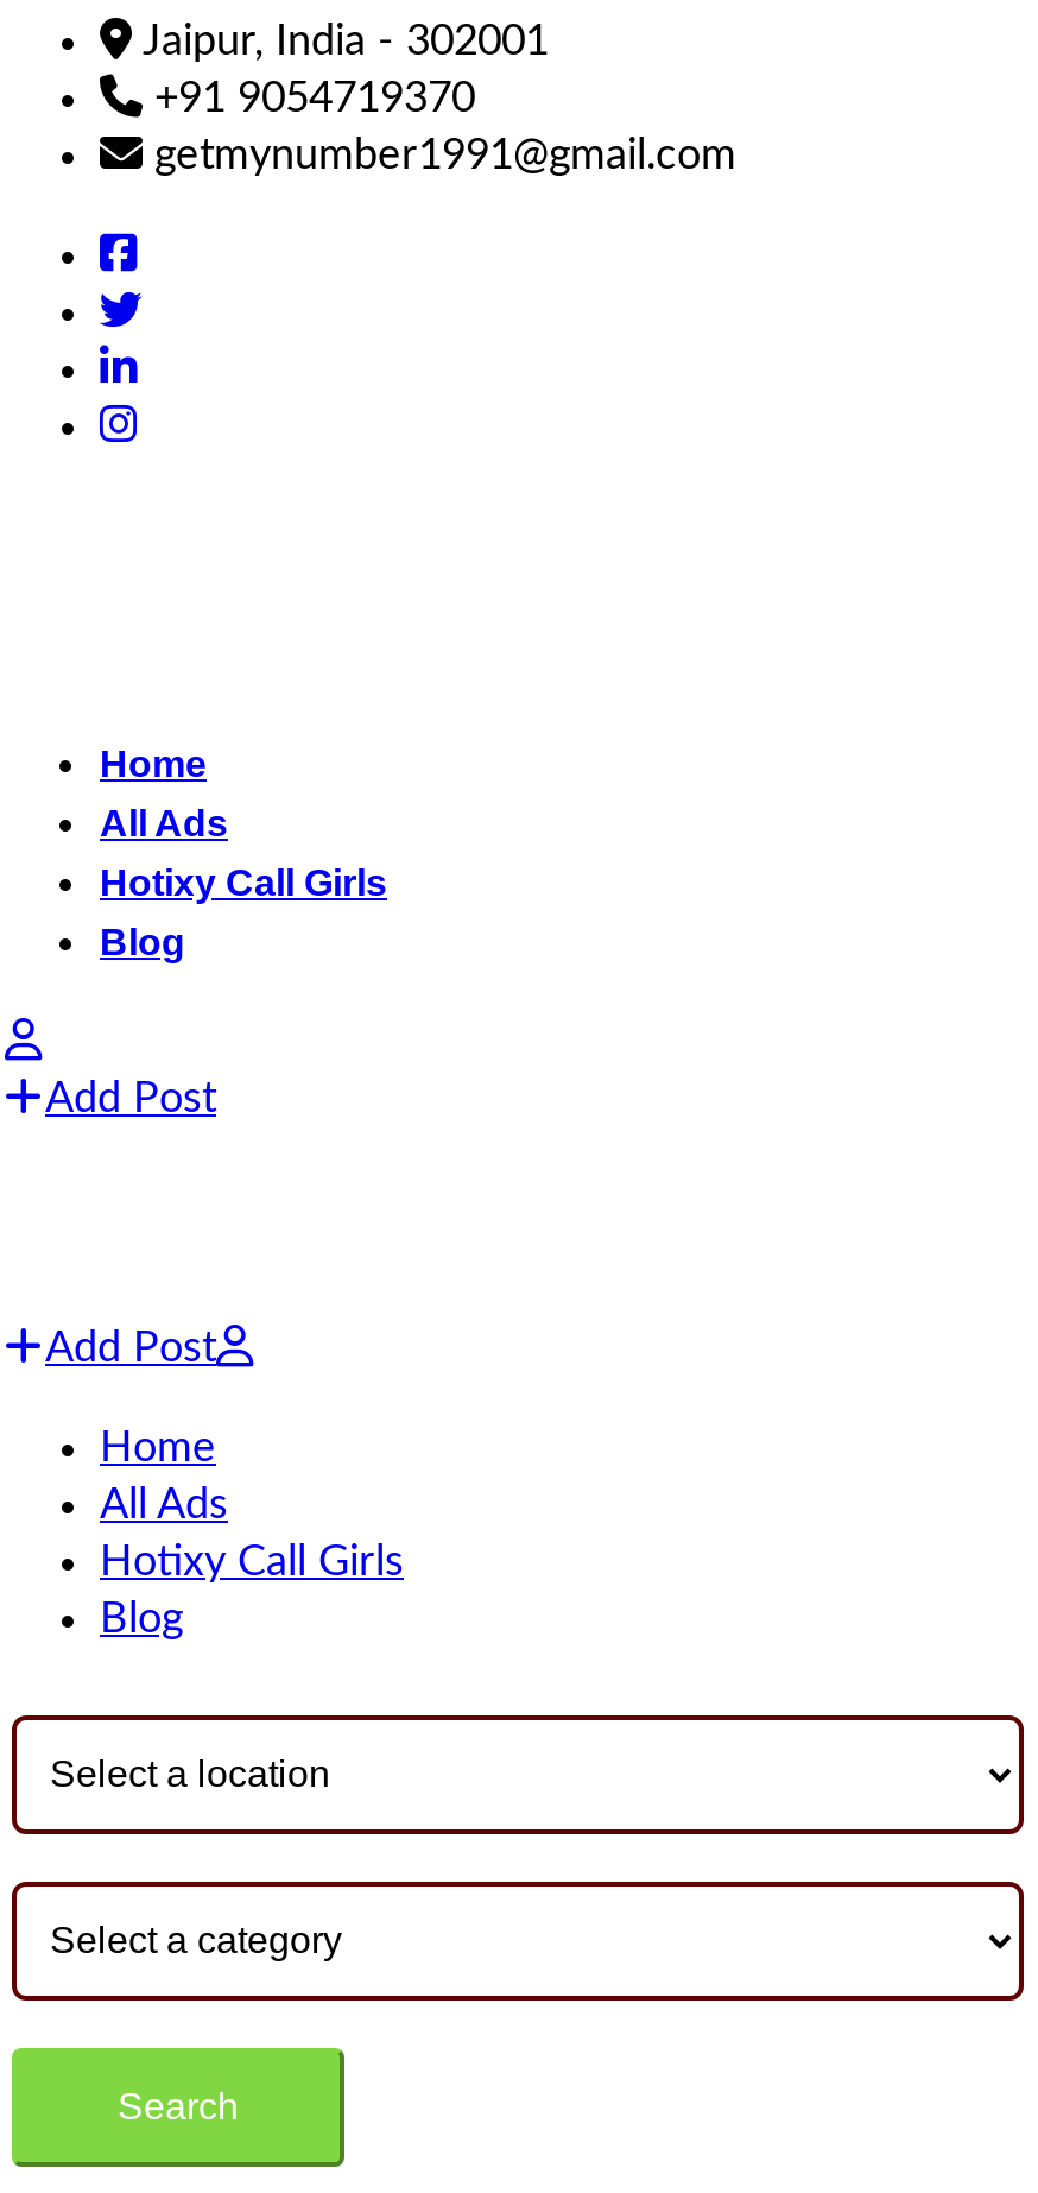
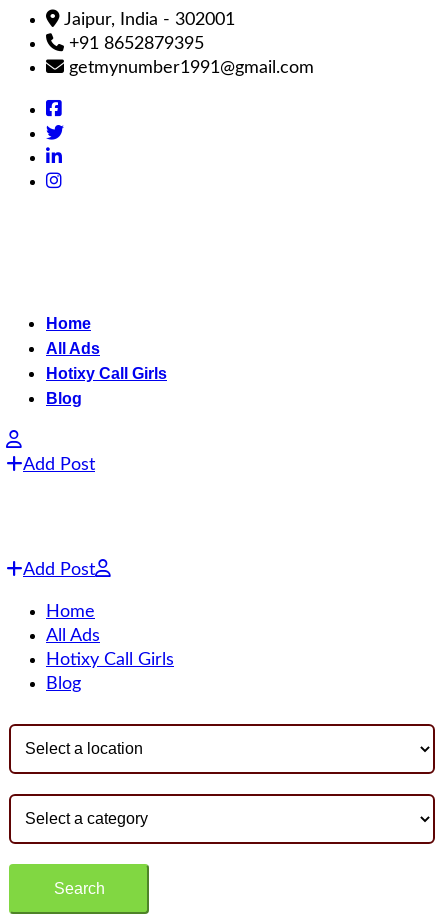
- +91 9054719370
+ +91 8652879395
